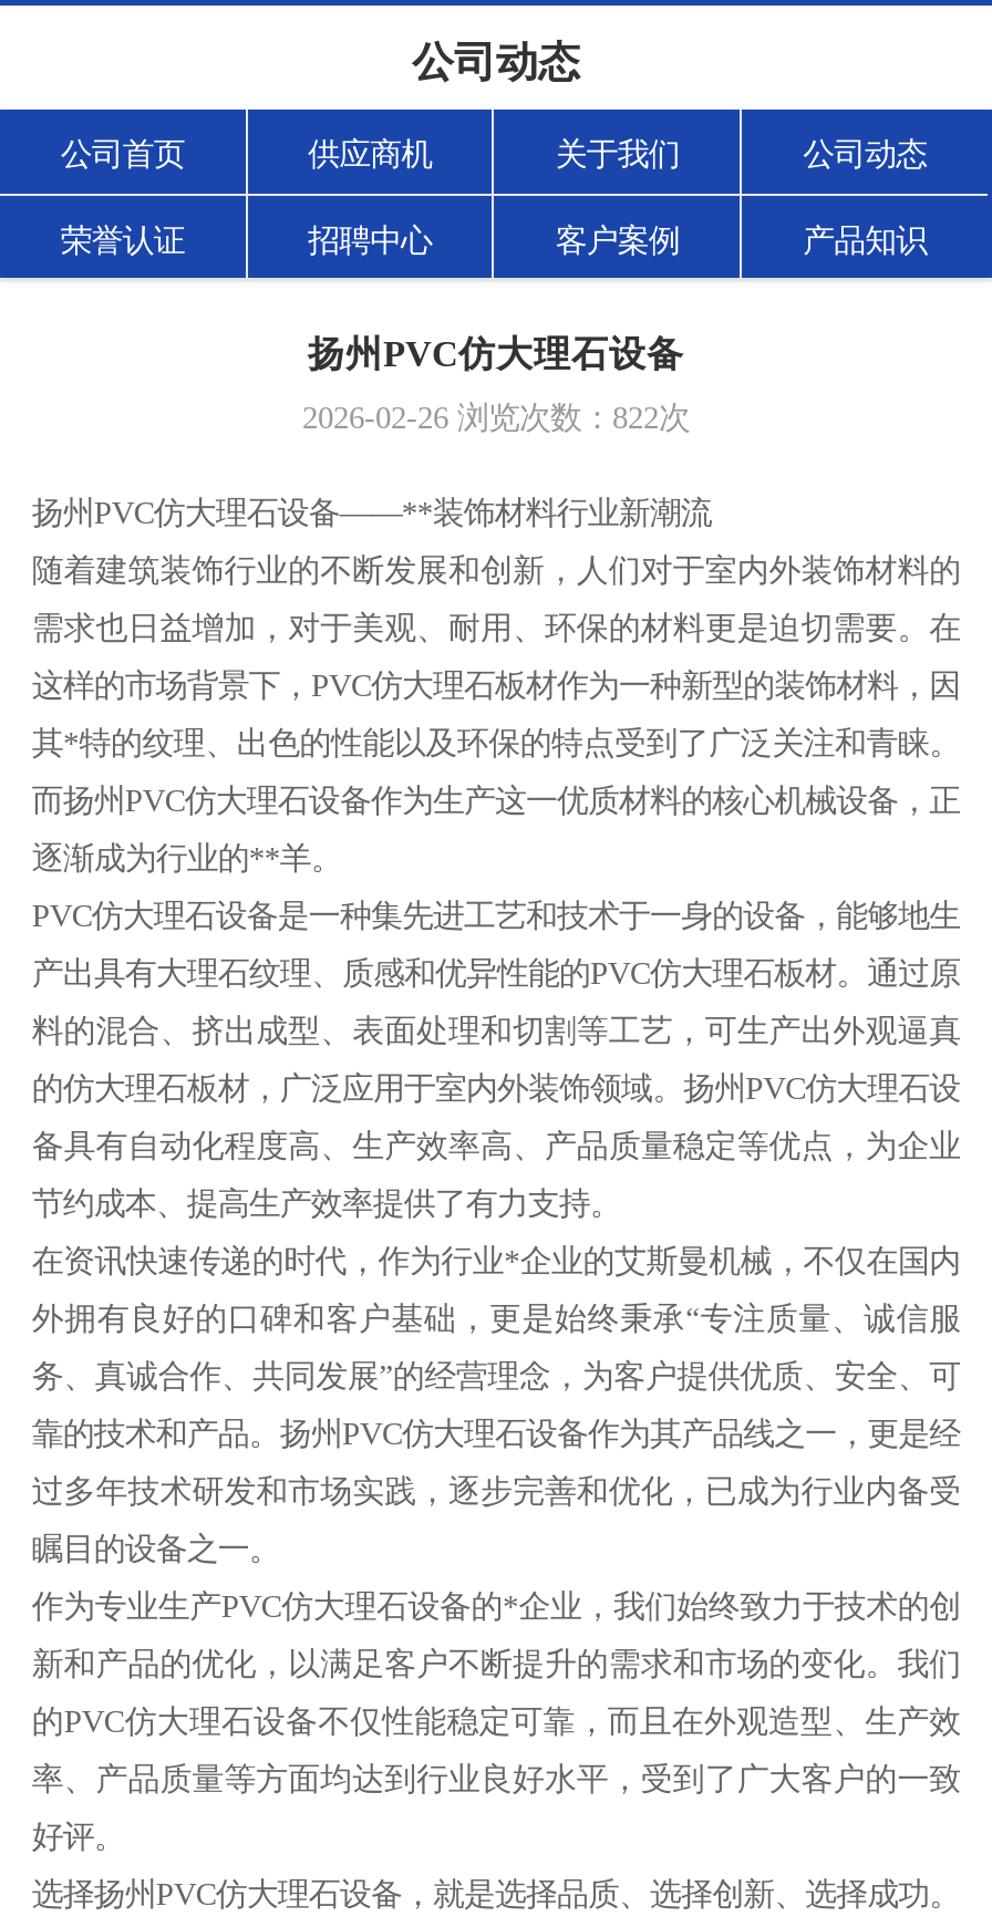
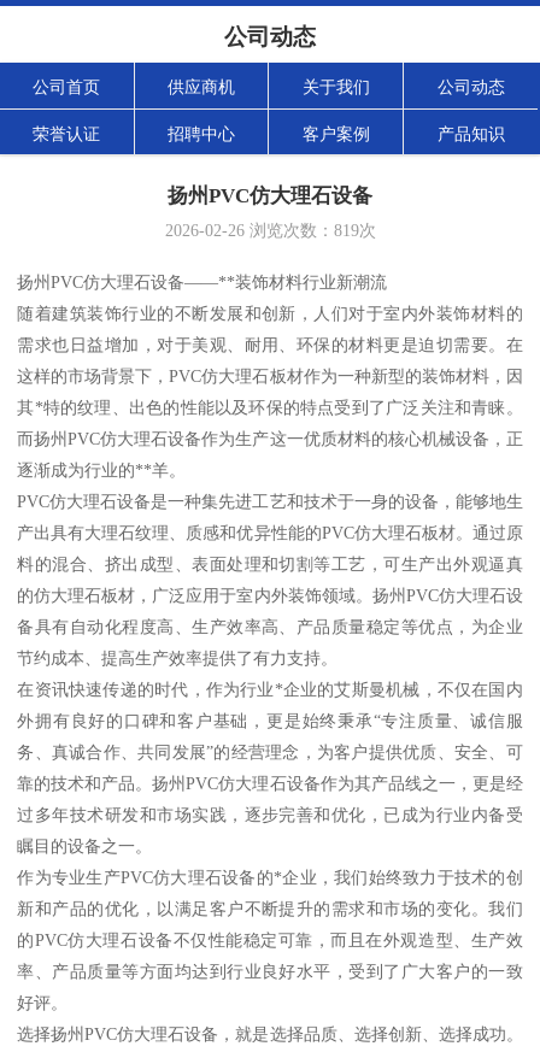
- 2026-02-26浏览次数：822次
+ 2026-02-26浏览次数：819次
